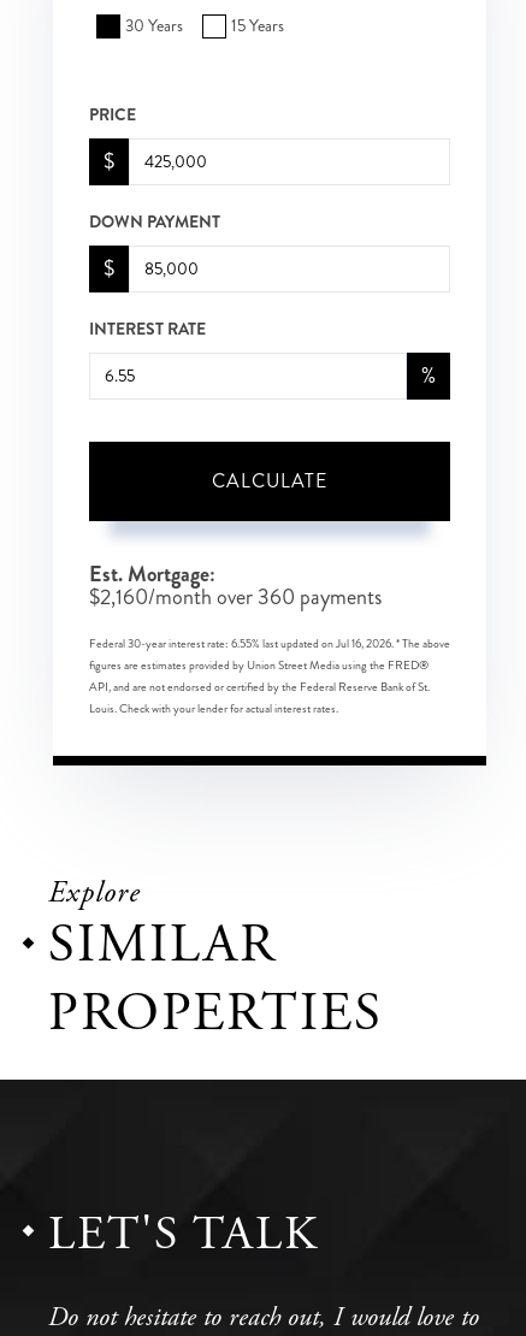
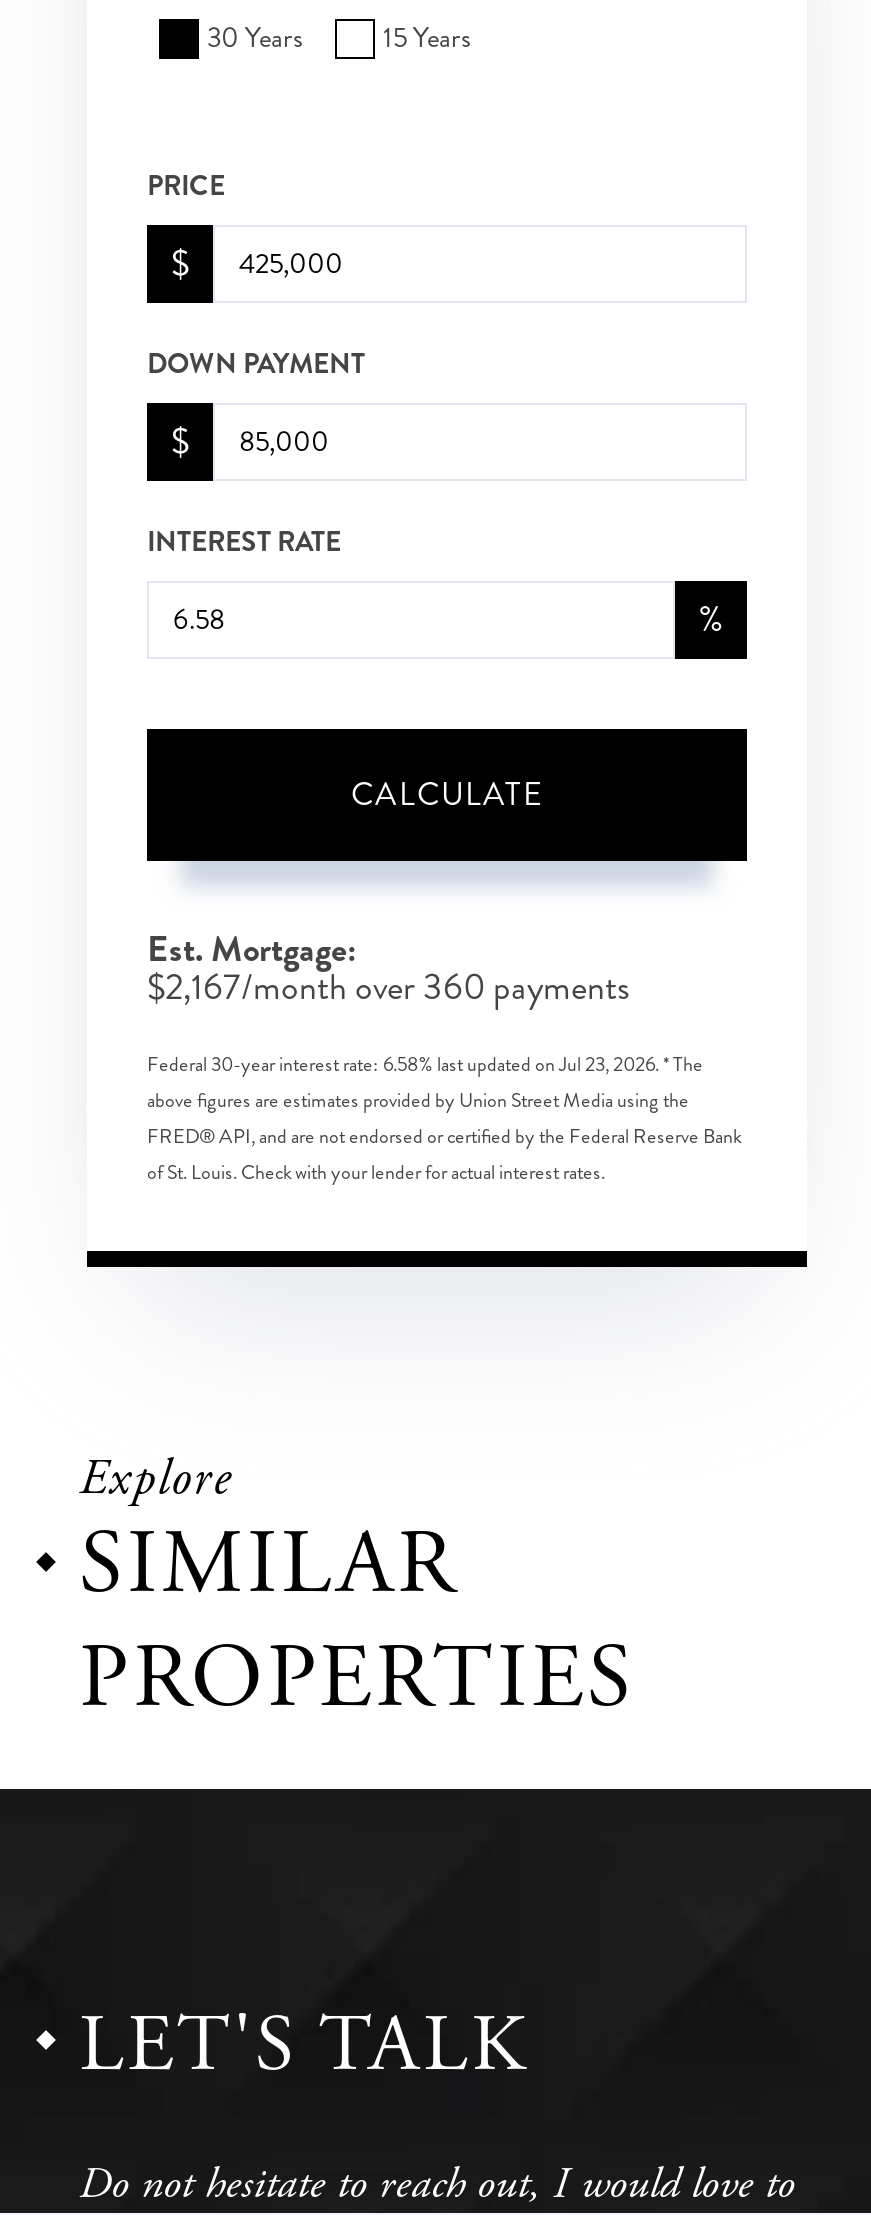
- $2,160/month over 360 payments
+ $2,167/month over 360 payments

- Federal 30-year interest rate: 6.55% last updated on Jul 16, 2026. * The above
- figures are estimates provided by Union Street Media using the FRED®
- API, and are not endorsed or certified by the Federal Reserve Bank of St.
- Louis. Check with your lender for actual interest rates.
+ Federal 30-year interest rate: 6.58% last updated on Jul 23, 2026. * The
+ above figures are estimates provided by Union Street Media using the
+ FRED® API, and are not endorsed or certified by the Federal Reserve Bank
+ of St. Louis. Check with your lender for actual interest rates.
